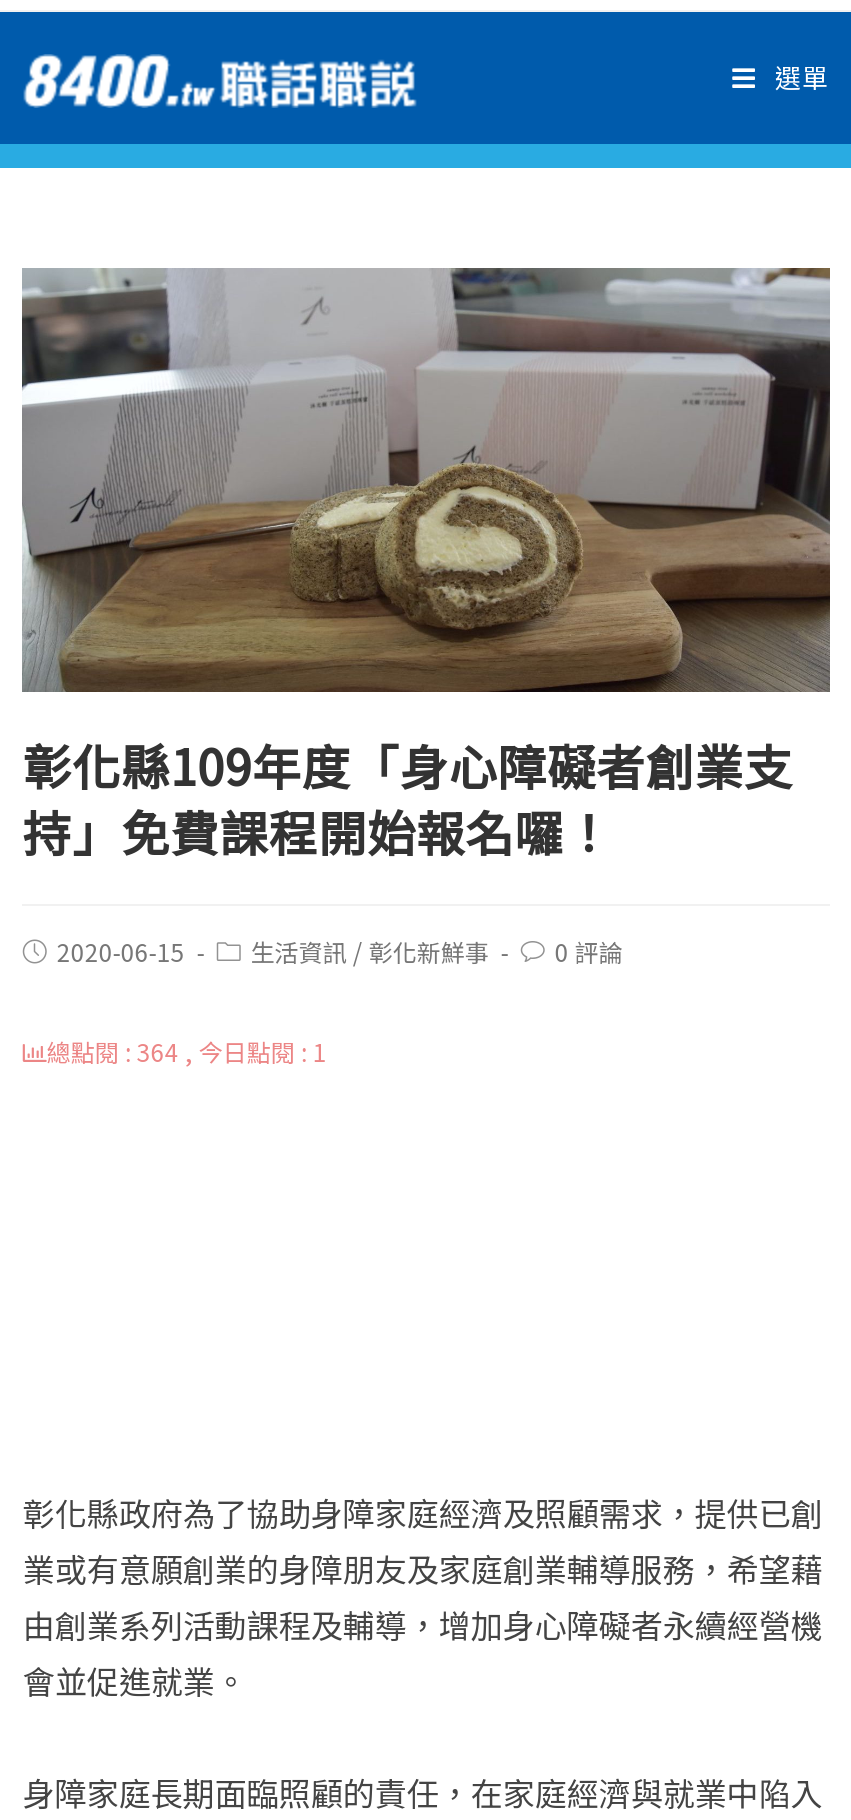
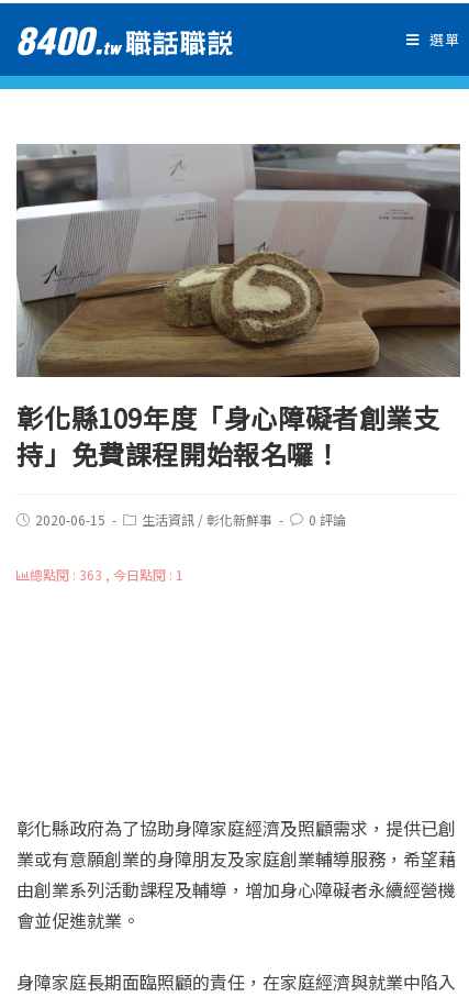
- 總點閱 : 364 , 今日點閱 : 1
+ 總點閱 : 363 , 今日點閱 : 1
